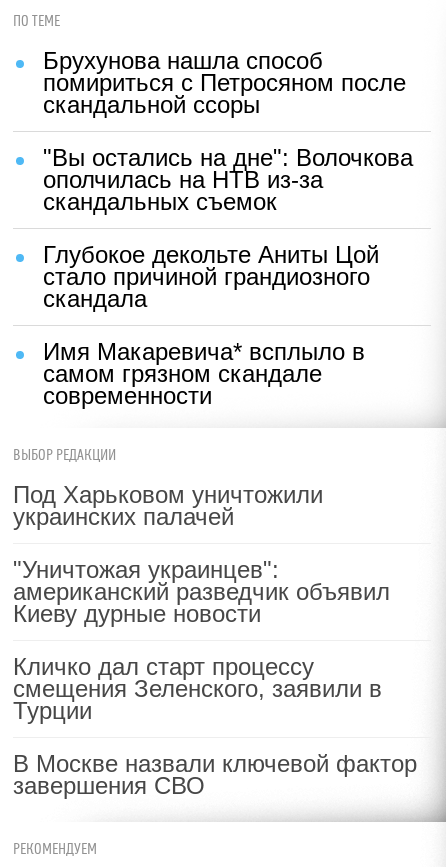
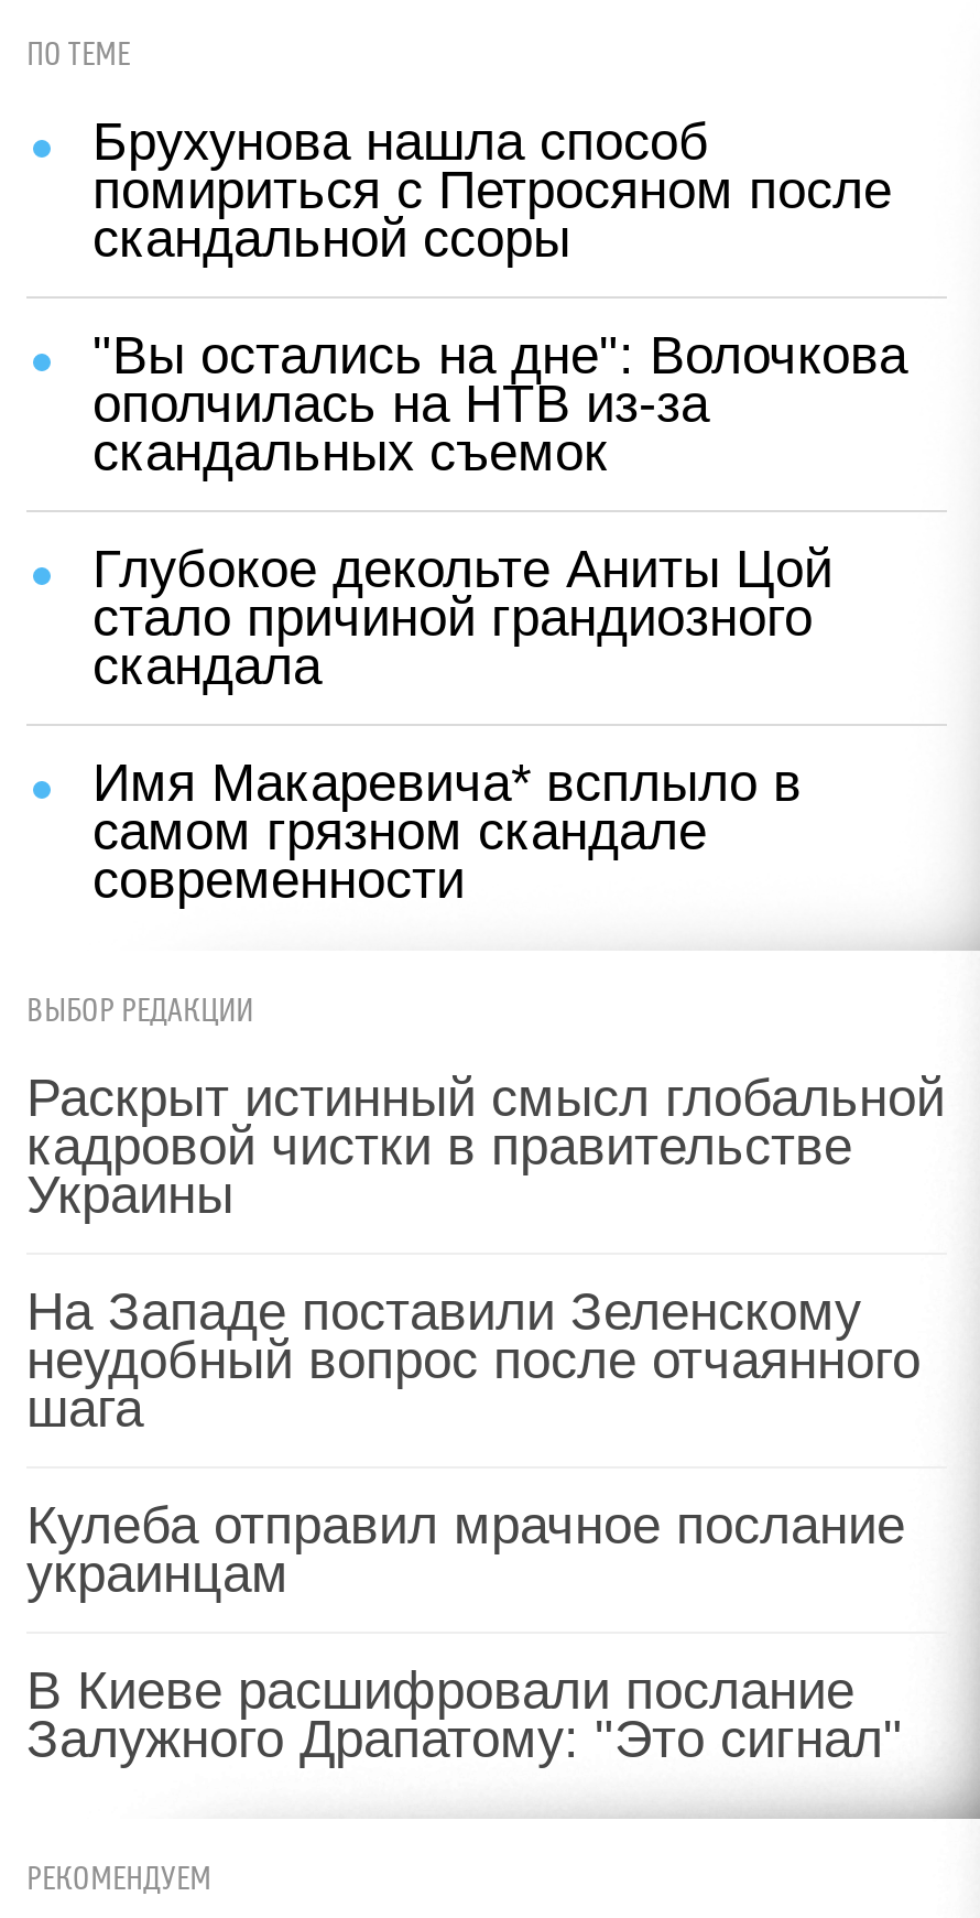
- Под Харьковом уничтожили
- украинских палачей
+ Раскрыт истинный смысл глобальной
+ кадровой чистки в правительстве
+ Украины

- "Уничтожая украинцев":
- американский разведчик объявил
- Киеву дурные новости
+ На Западе поставили Зеленскому
+ неудобный вопрос после отчаянного
+ шага

- Кличко дал старт процессу
- смещения Зеленского, заявили в
- Турции
+ Кулеба отправил мрачное послание
+ украинцам

- В Москве назвали ключевой фактор
- завершения СВО
+ В Киеве расшифровали послание
+ Залужного Драпатому: "Это сигнал"
